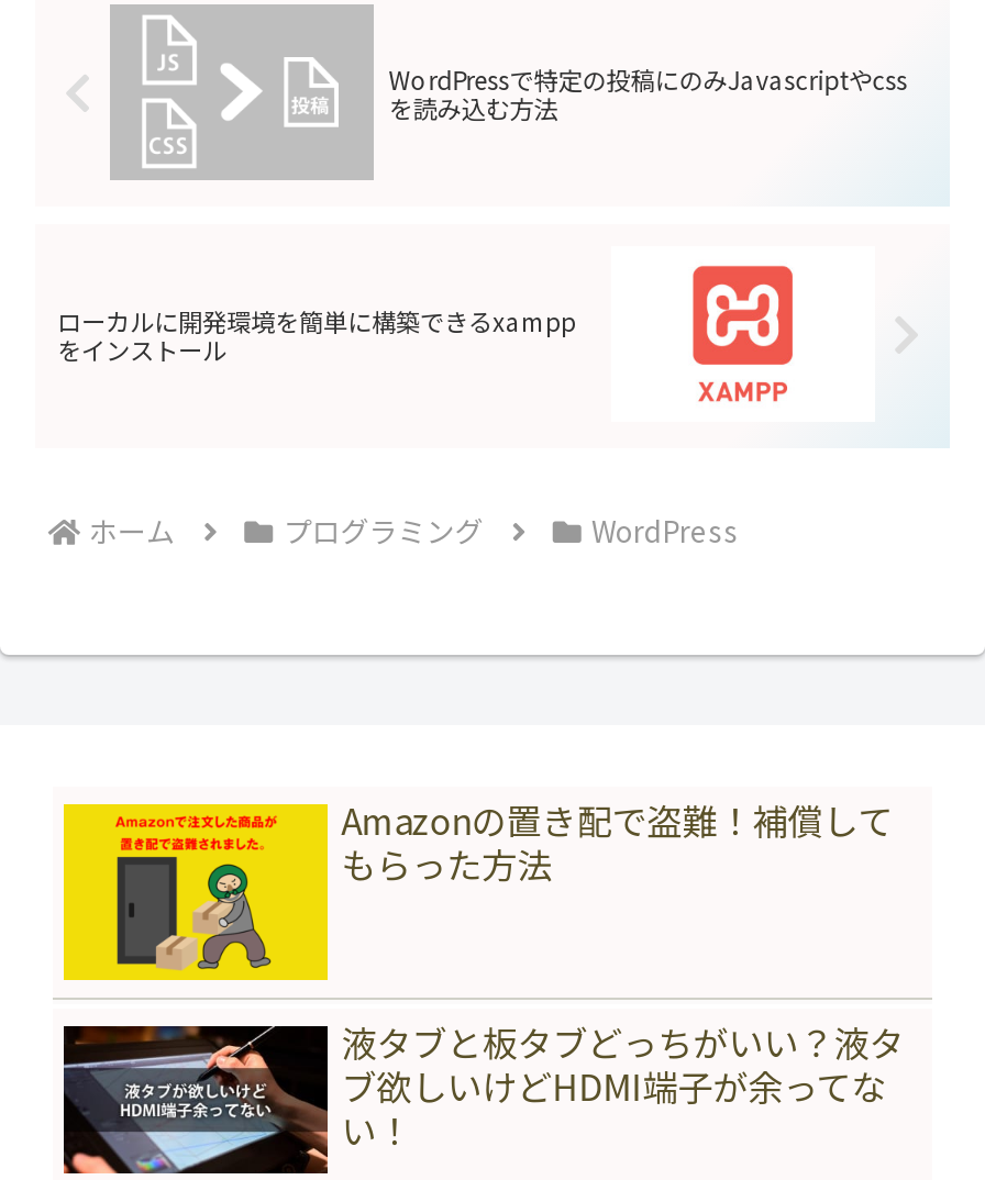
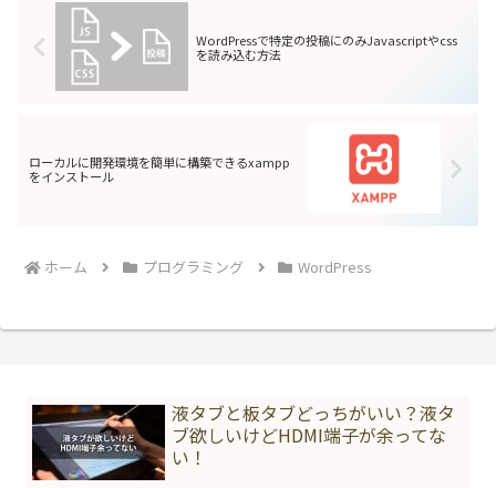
- [image]
- Amazonの置き配で盗難！補償して
- もらった方法
